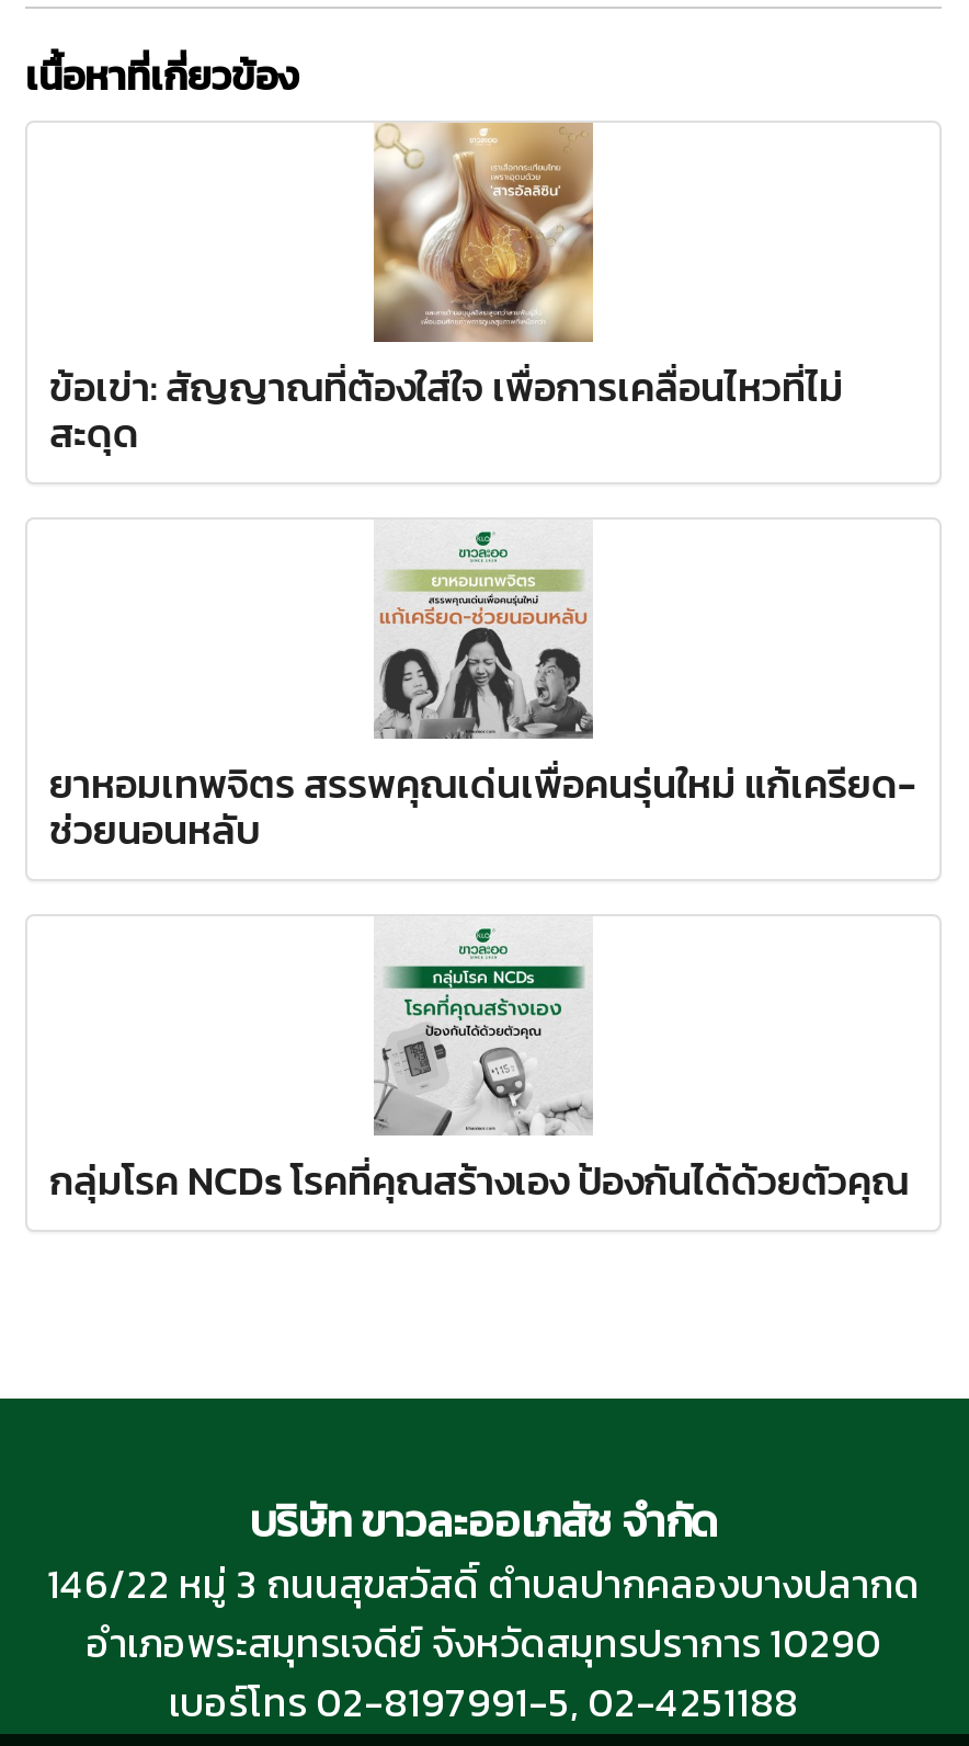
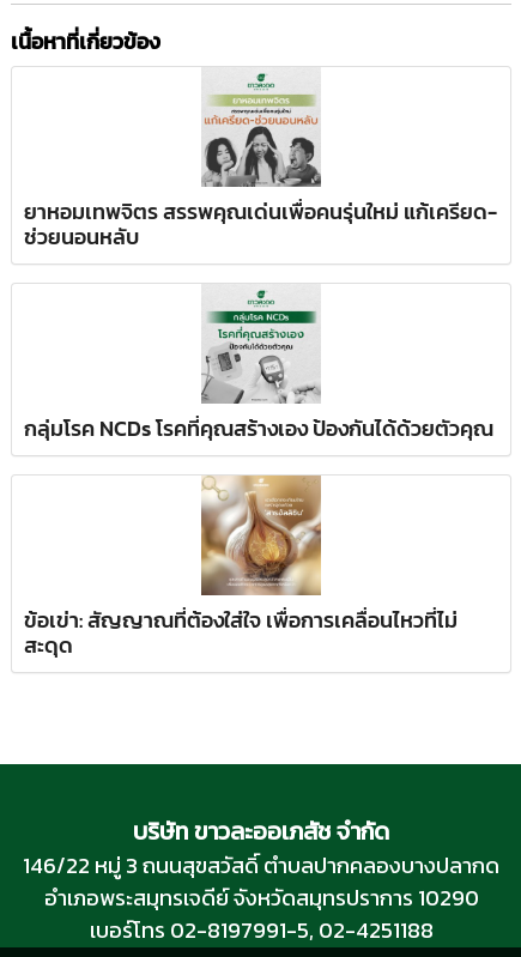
moved down: [image] | ข้อเข่า: สัญญาณที่ต้องใส่ใจ เพื่อการเคลื่อนไหวที่ไม่ | สะดุด

moved up: [image] | ยาหอมเทพจิตร สรรพคุณเด่นเพื่อคนรุ่นใหม่ แก้เครียด- | ช่วยนอนหลับ | กลุ่มโรค NCDs โรคที่คุณสร้างเอง ป้องกันได้ด้วยตัวคุณ
